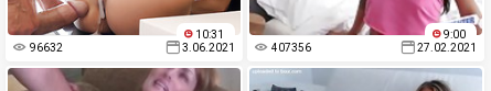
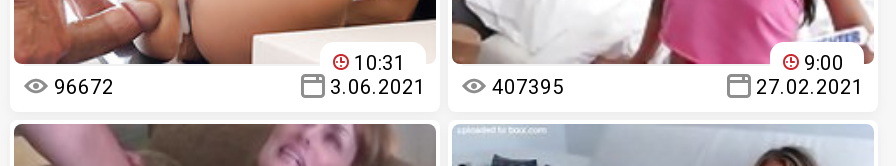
- 96632
+ 96672

- 407356
+ 407395
